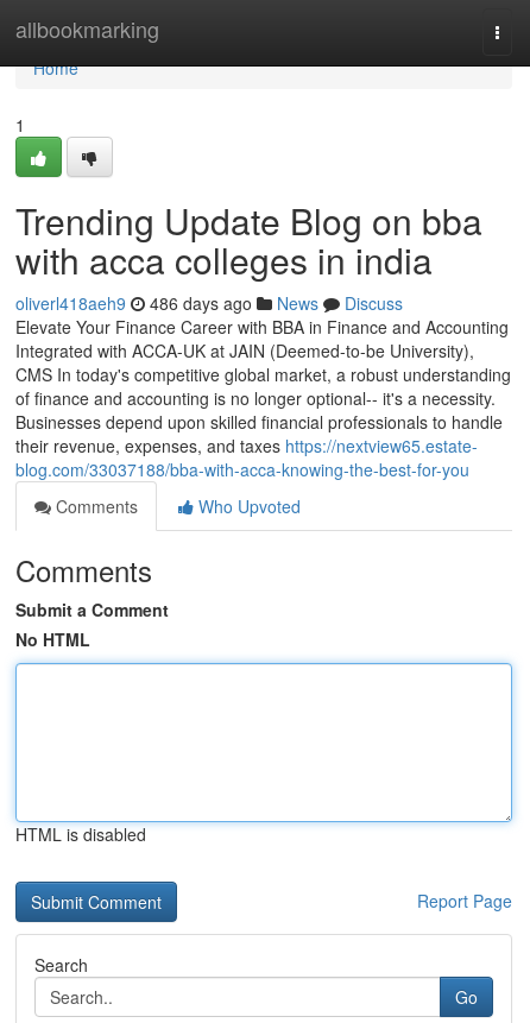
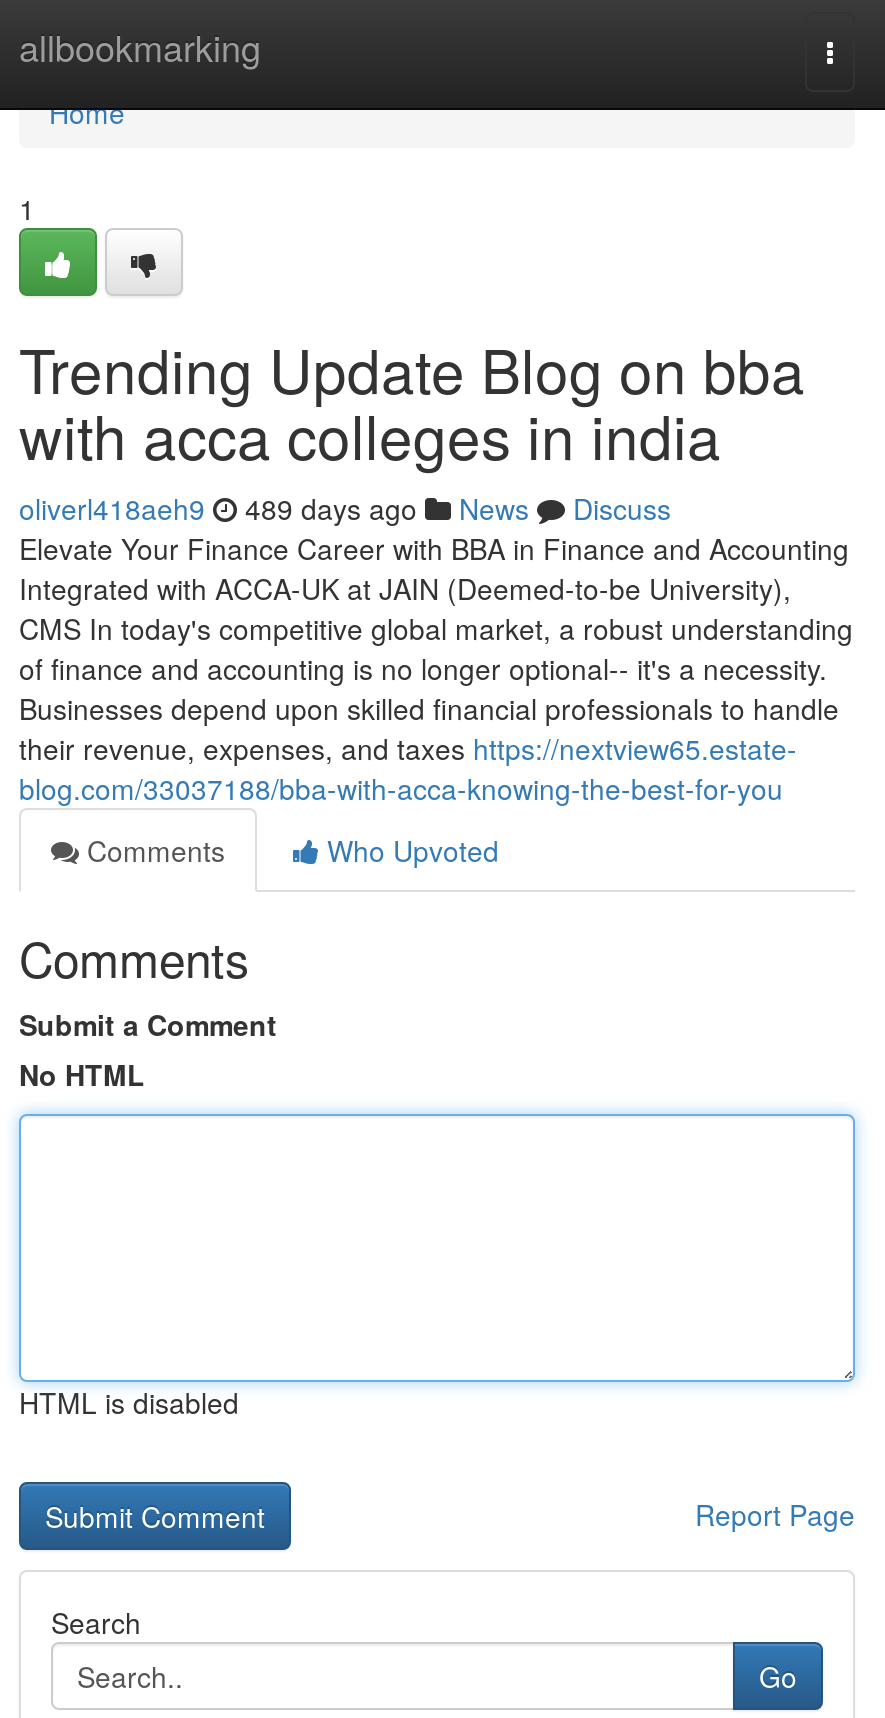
- oliverl418aeh9 486 days ago News Discuss
+ oliverl418aeh9 489 days ago News Discuss
